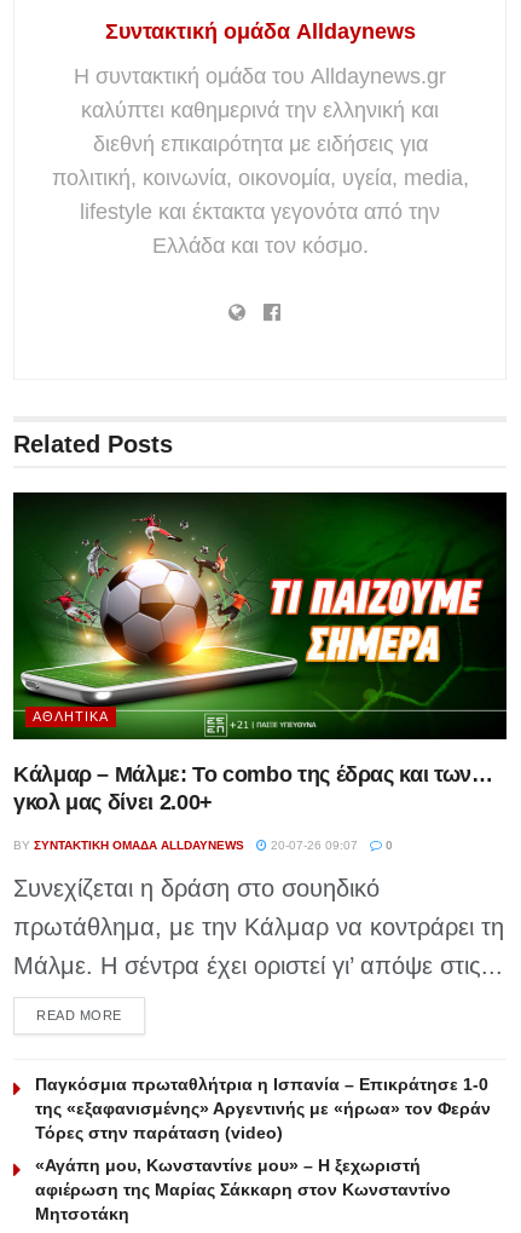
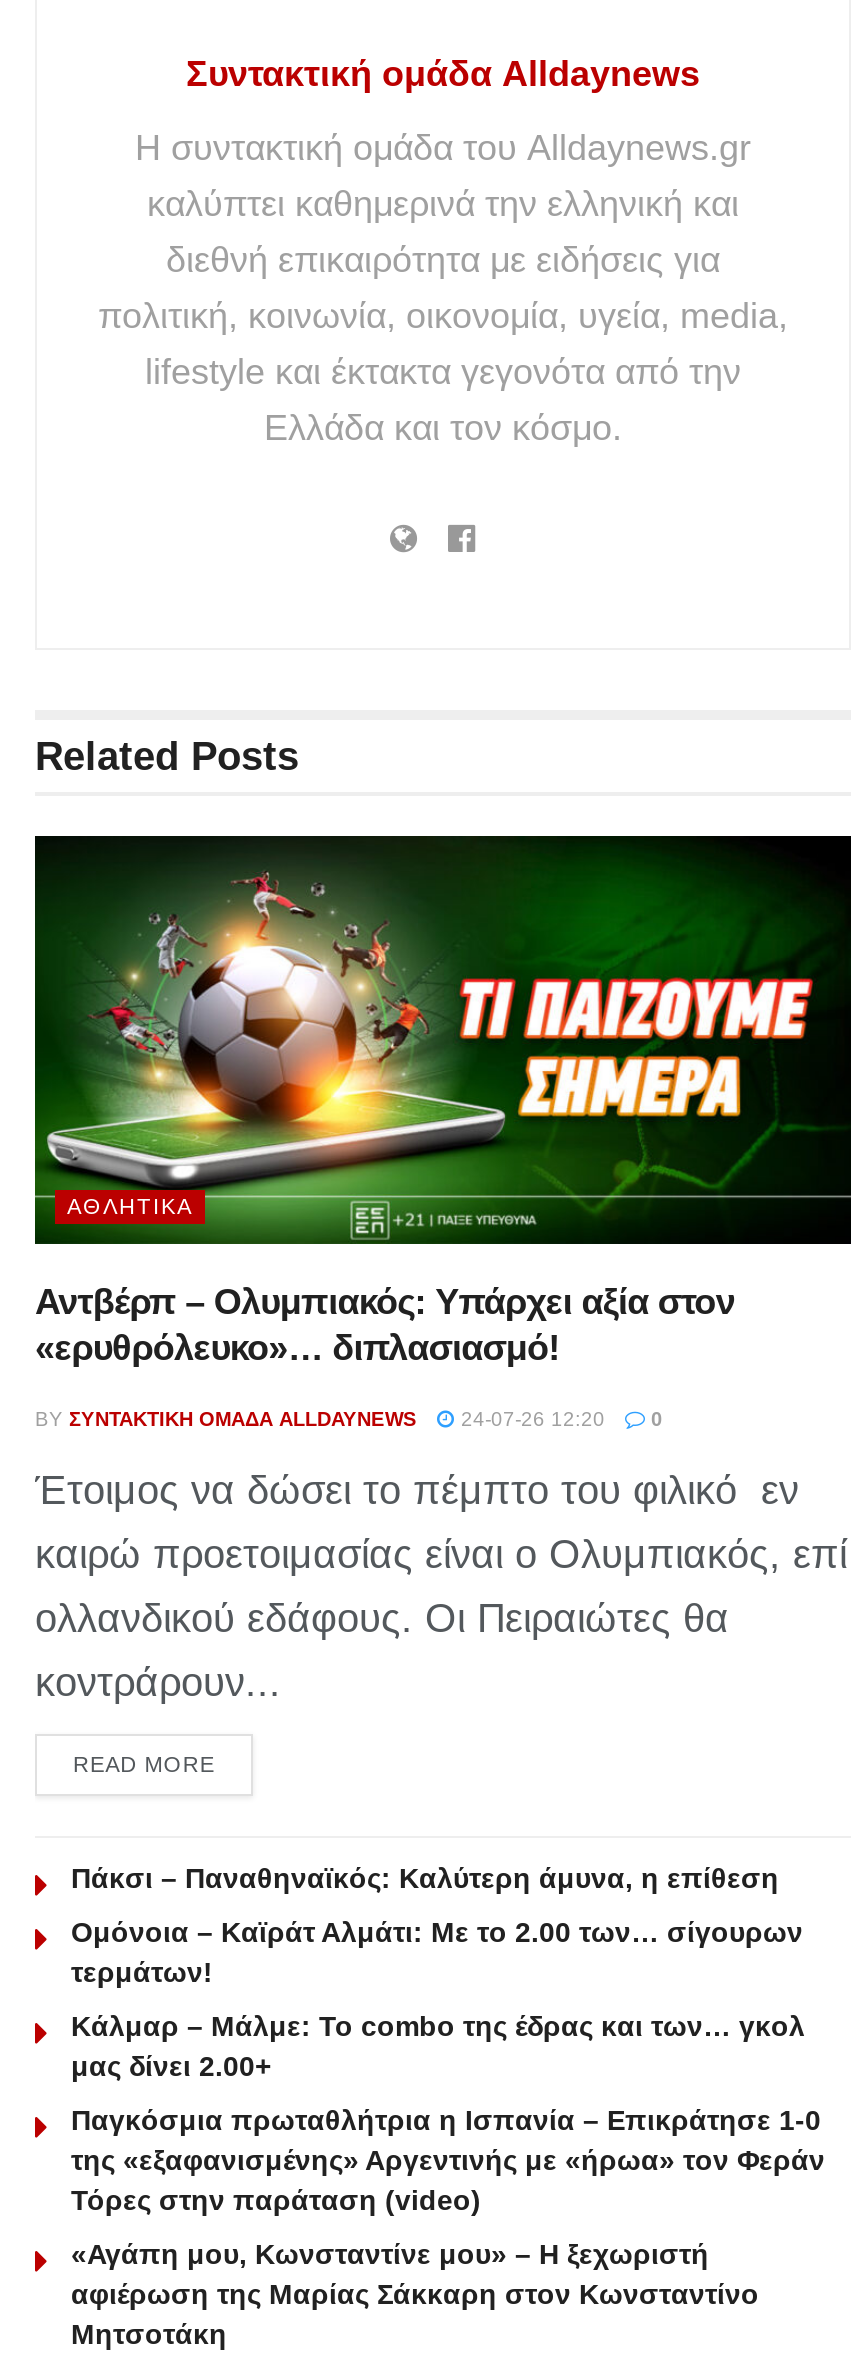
- Κάλμαρ – Μάλμε: Το combo της έδρας και των…
- γκολ μας δίνει 2.00+
+ Αντβέρπ – Ολυμπιακός: Υπάρχει αξία στον
+ «ερυθρόλευκο»… διπλασιασμό!

- BY ΣΥΝΤΑΚΤΙΚΉ ΟΜΆΔΑ ALLDAYNEWS 20-07-26 09:07 0
+ BY ΣΥΝΤΑΚΤΙΚΉ ΟΜΆΔΑ ALLDAYNEWS 24-07-26 12:20 0

- Συνεχίζεται η δράση στο σουηδικό
- πρωτάθλημα, με την Κάλμαρ να κοντράρει τη
- Μάλμε. Η σέντρα έχει οριστεί γι’ απόψε στις...
+ Έτοιμος να δώσει το πέμπτο του φιλικό εν
+ καιρώ προετοιμασίας είναι ο Ολυμπιακός, επί
+ ολλανδικού εδάφους. Οι Πειραιώτες θα
+ κοντράρουν...

+ Πάκσι – Παναθηναϊκός: Καλύτερη άμυνα, η επίθεση
+ Ομόνοια – Καϊράτ Αλμάτι: Με το 2.00 των… σίγουρων
+ τερμάτων!
+ Κάλμαρ – Μάλμε: Το combo της έδρας και των… γκολ
+ μας δίνει 2.00+
